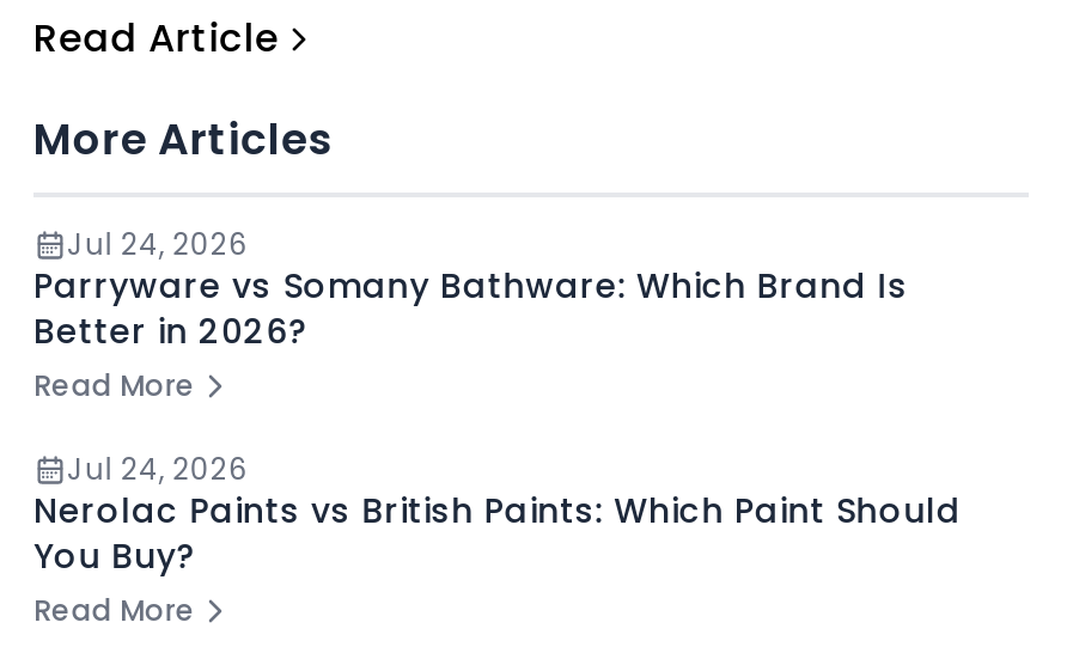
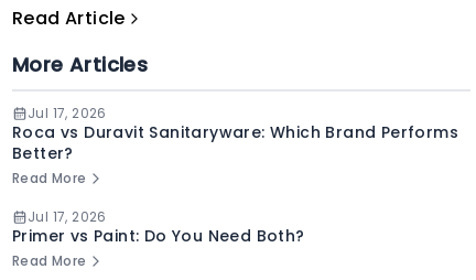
- Jul 24, 2026
- Parryware vs Somany Bathware: Which Brand Is
- Better in 2026?
+ Jul 17, 2026
+ Roca vs Duravit Sanitaryware: Which Brand Performs
+ Better?

- Jul 24, 2026
- Nerolac Paints vs British Paints: Which Paint Should
- You Buy?
+ Jul 17, 2026
+ Primer vs Paint: Do You Need Both?
